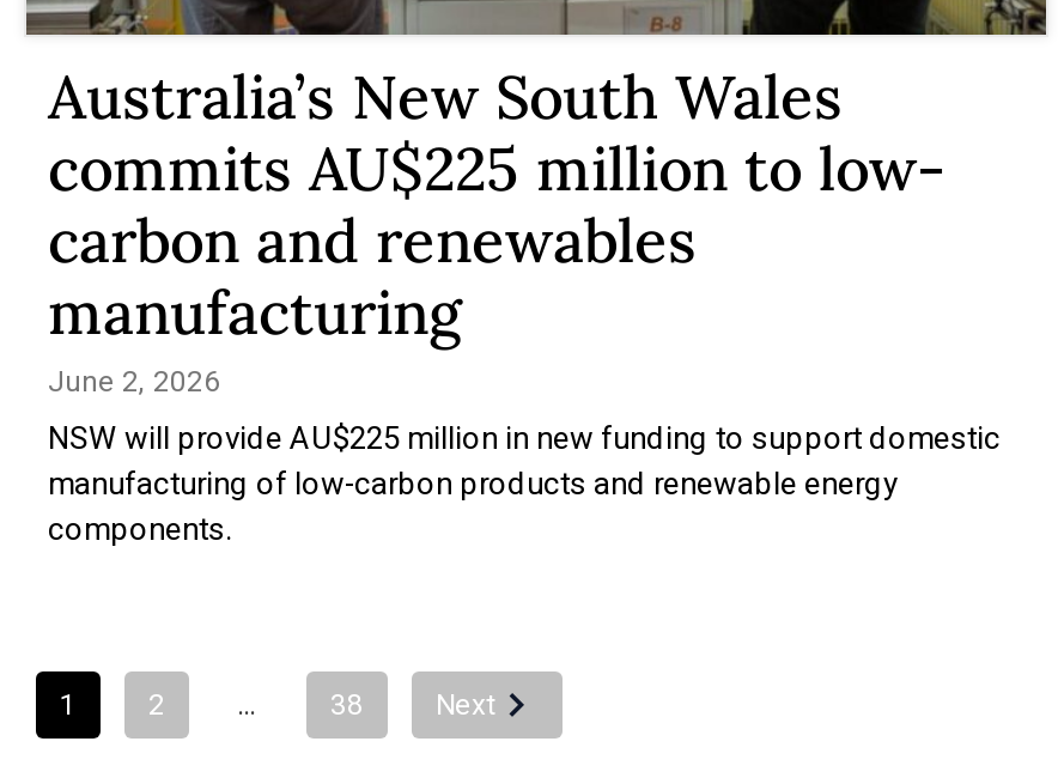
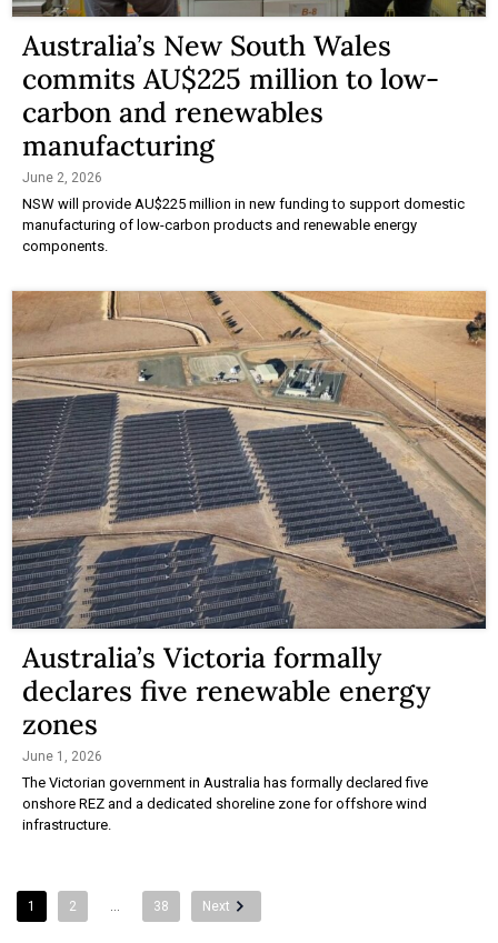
+ [image]
+ Australia’s Victoria formally
+ declares five renewable energy
+ zones
+ June 1, 2026
+ The Victorian government in Australia has formally declared five
+ onshore REZ and a dedicated shoreline zone for offshore wind
+ infrastructure.
